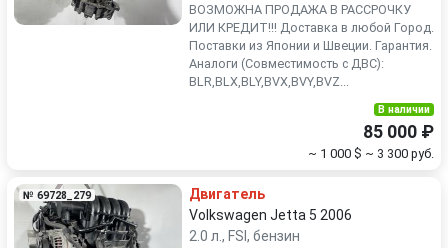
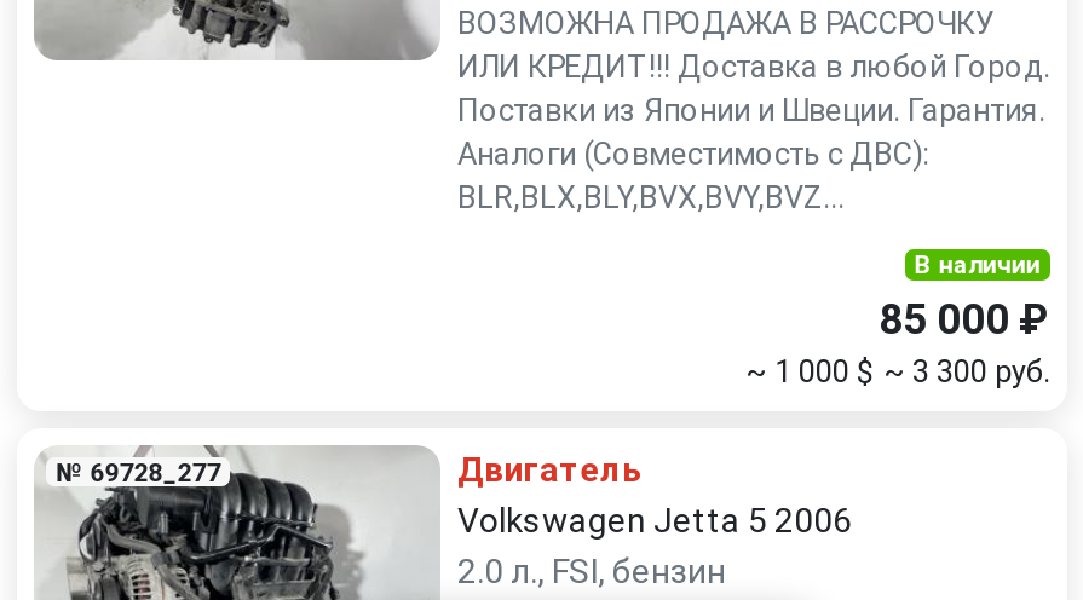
- № 69728_279
+ № 69728_277
